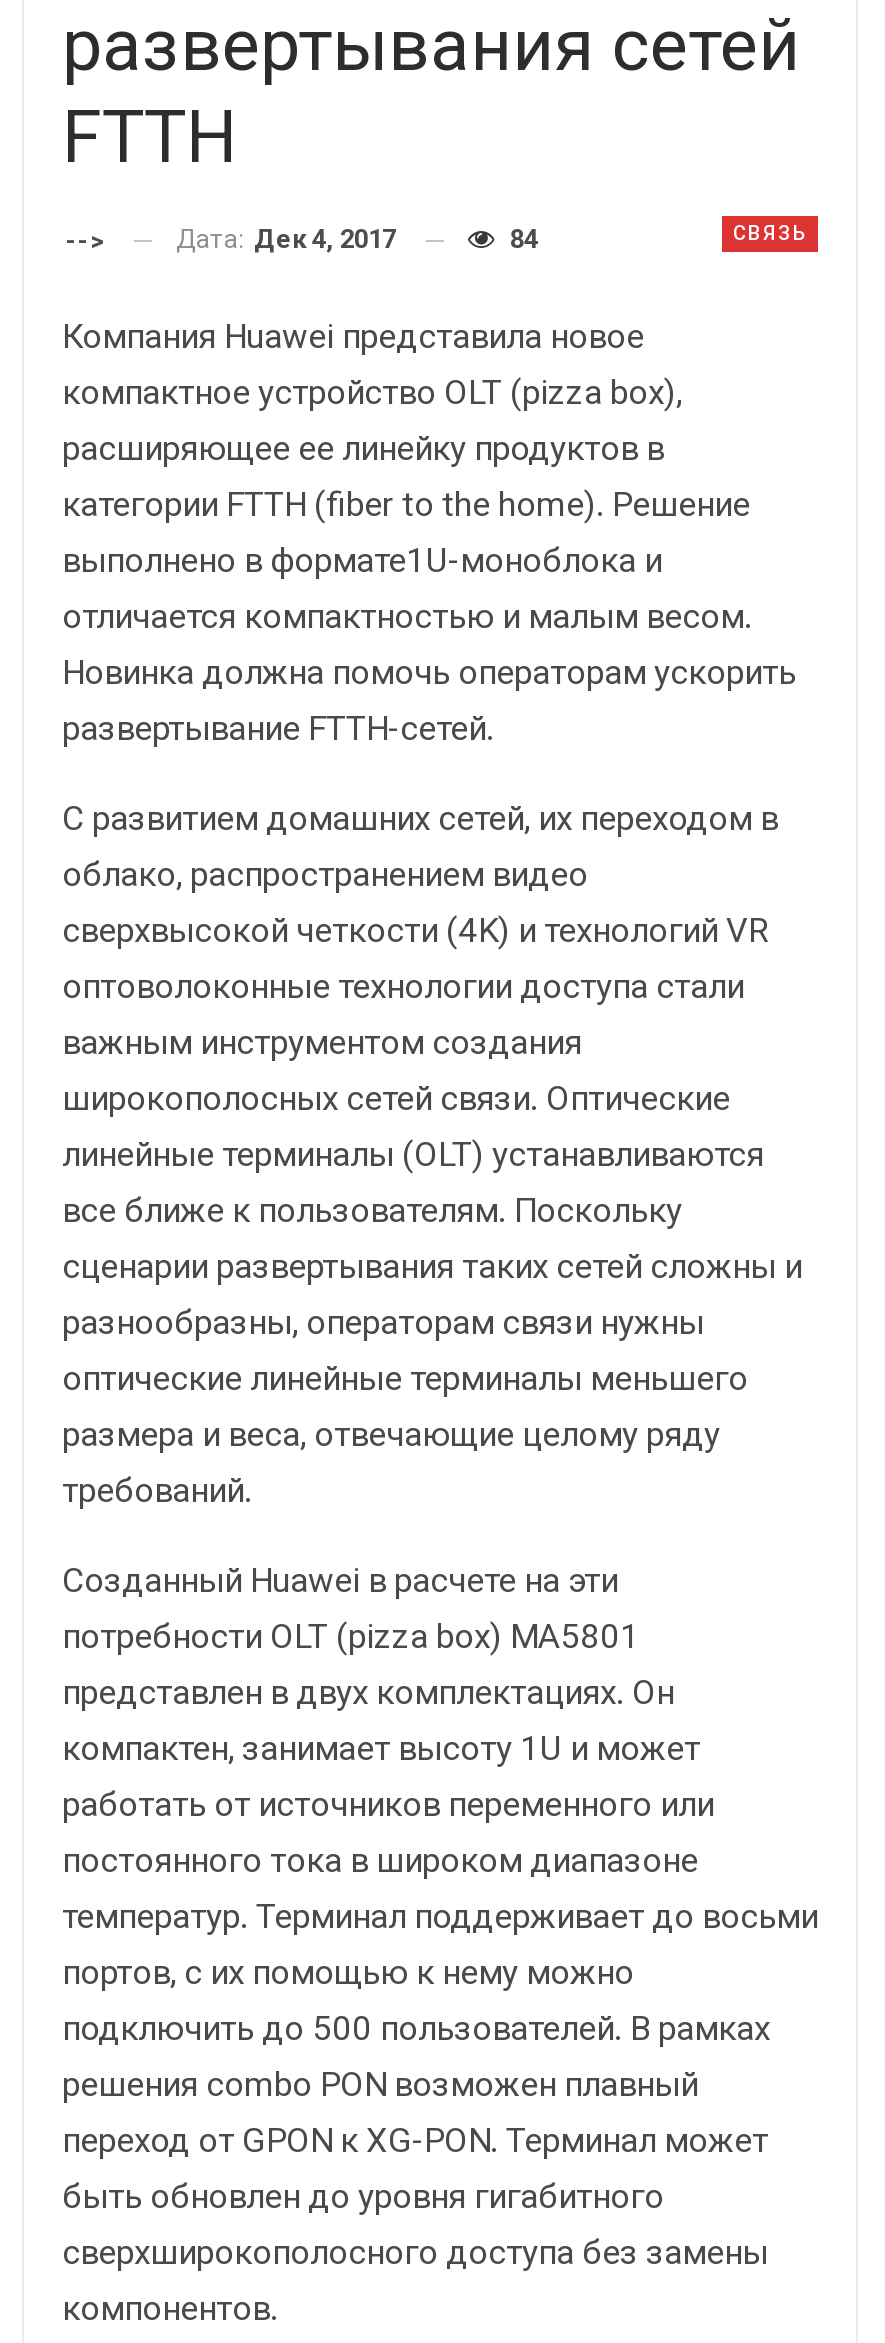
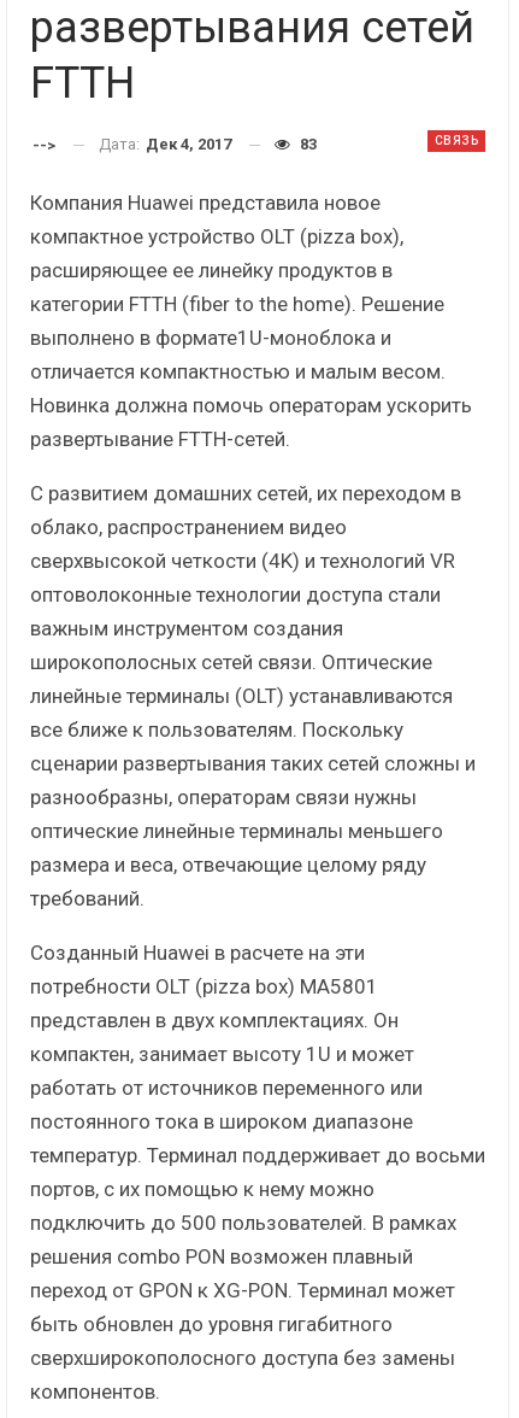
- 84
+ 83
